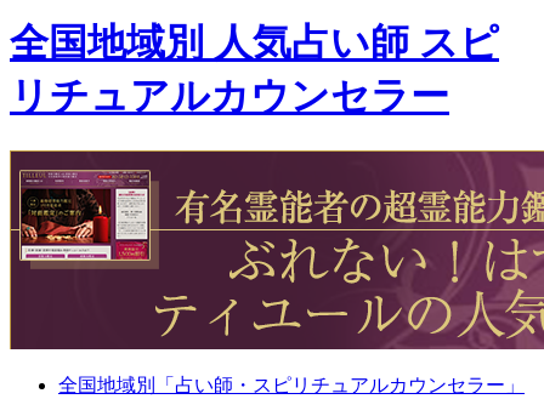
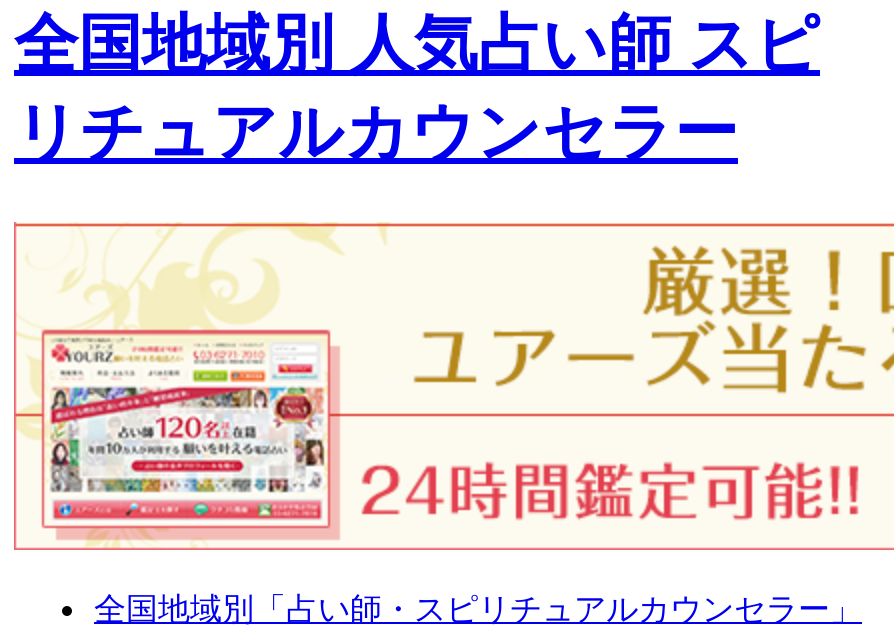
- [image]
+ [image]
